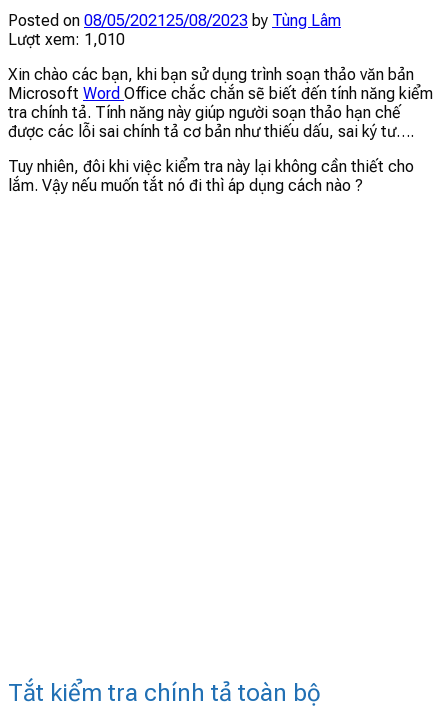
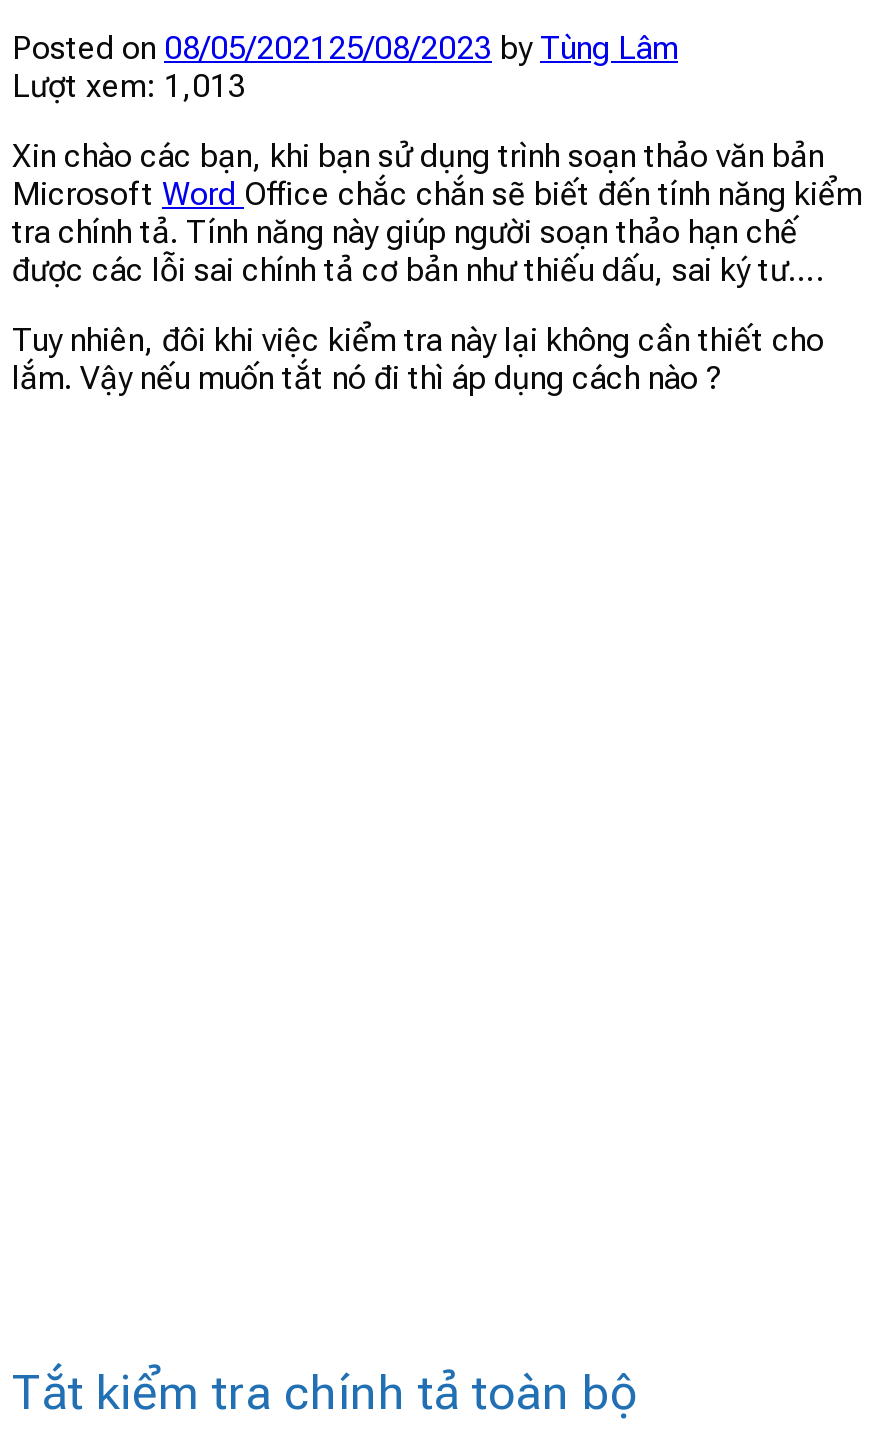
- Lượt xem: 1,010
+ Lượt xem: 1,013
